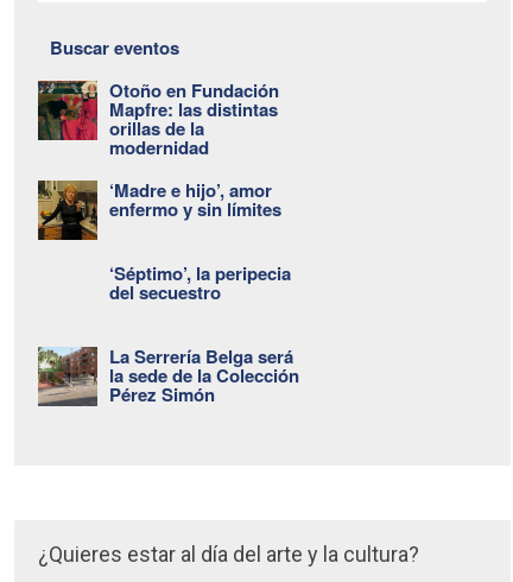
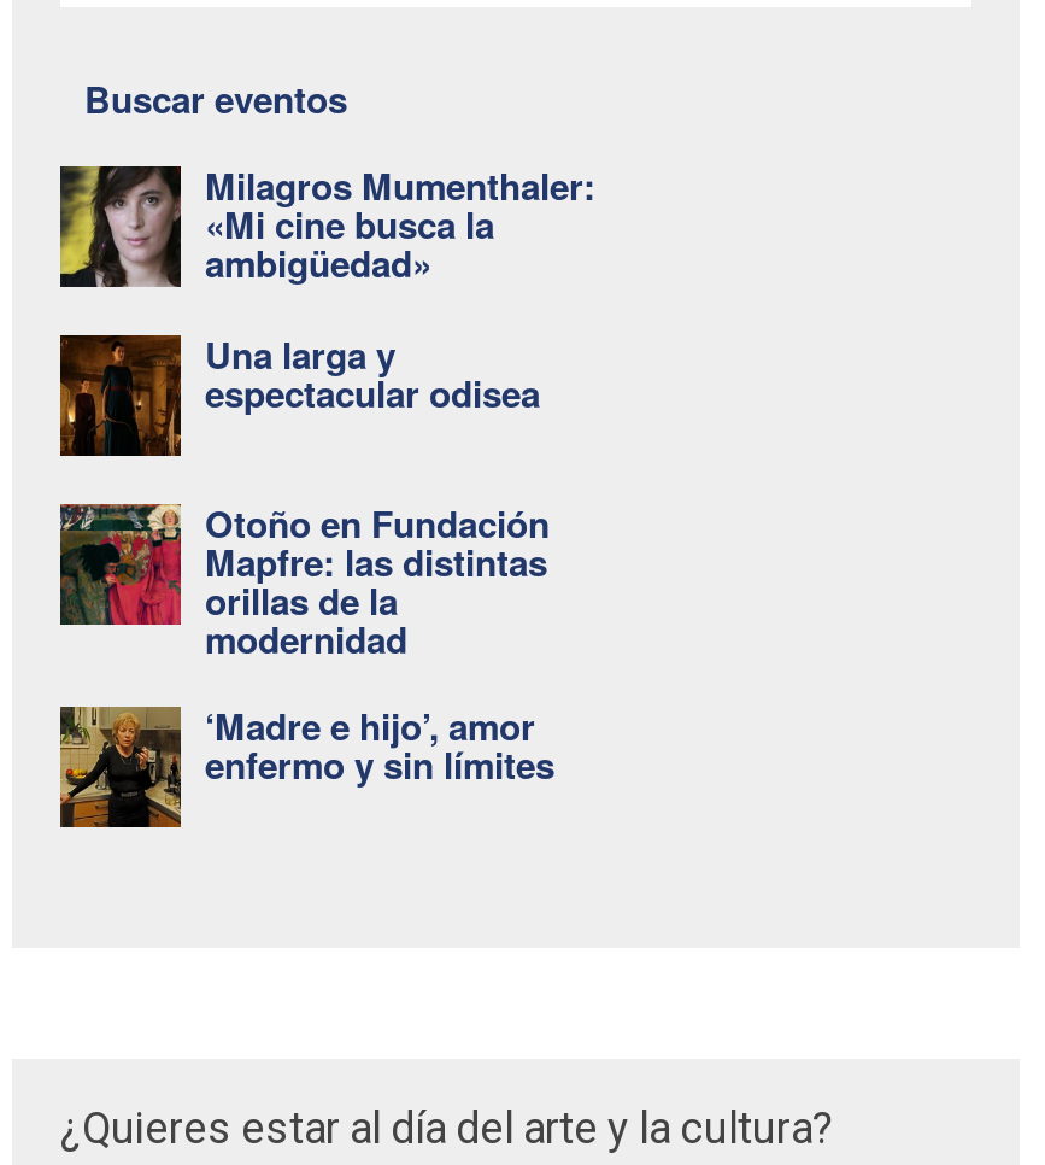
+ [image]
+ Milagros Mumenthaler:
+ «Mi cine busca la
+ ambigüedad»
+ Una larga y
+ espectacular odisea

+ [image]

moved down: [image] | Otoño en Fundación | Mapfre: las distintas | orillas de la | modernidad | ‘Madre e hijo’, amor | enfermo y sin límites

- [image]
- ‘Séptimo’, la peripecia
- del secuestro
- La Serrería Belga será
- la sede de la Colección
- Pérez Simón
